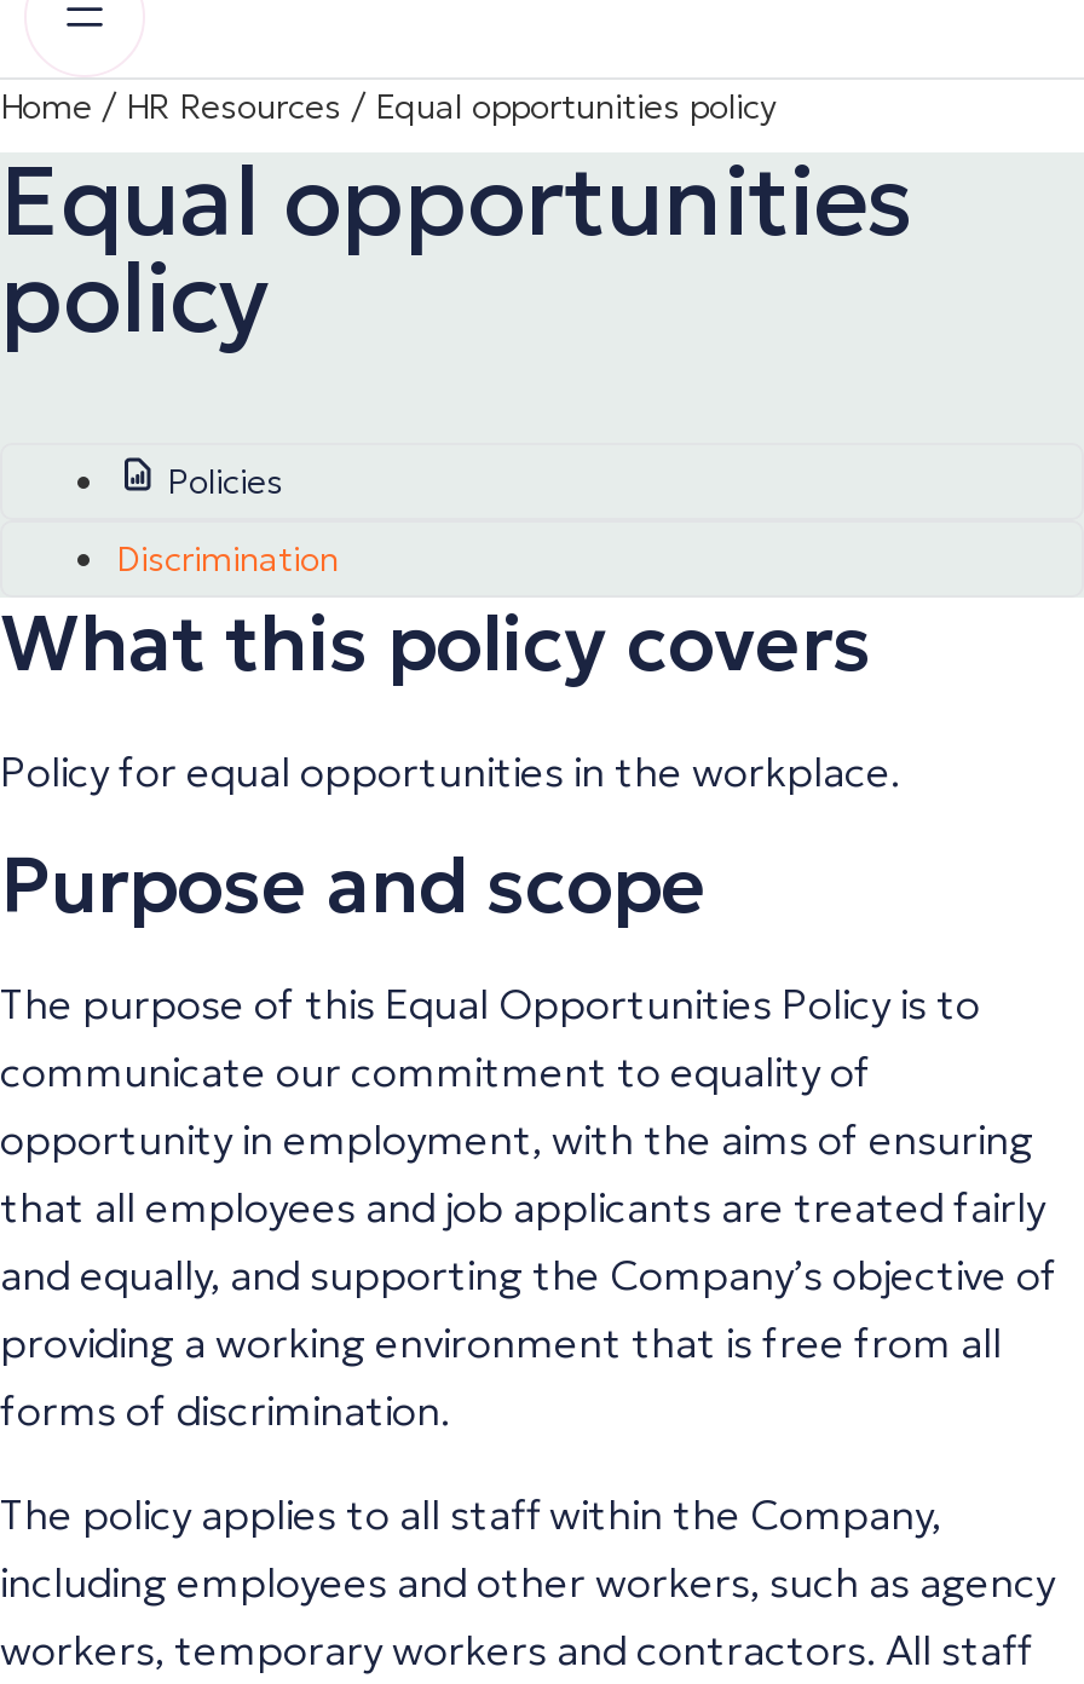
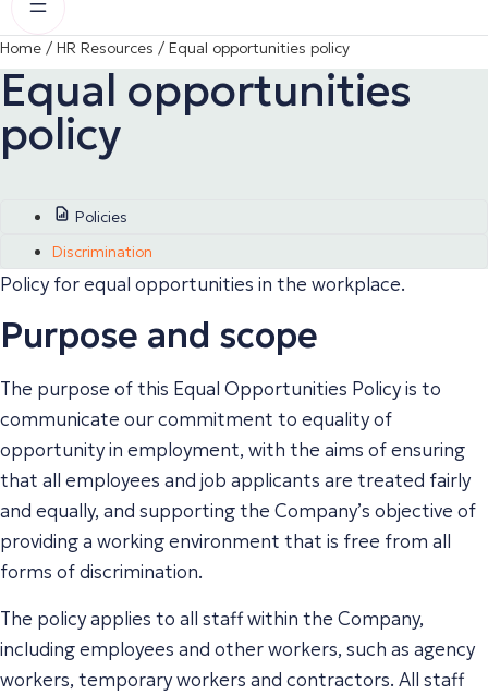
- What this policy covers
